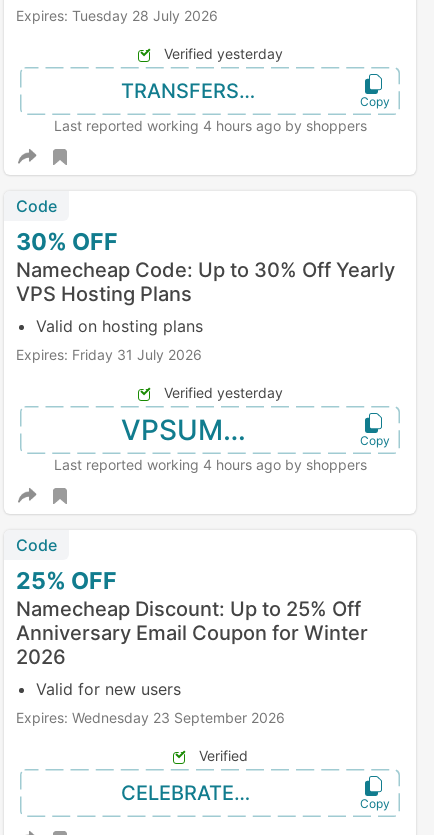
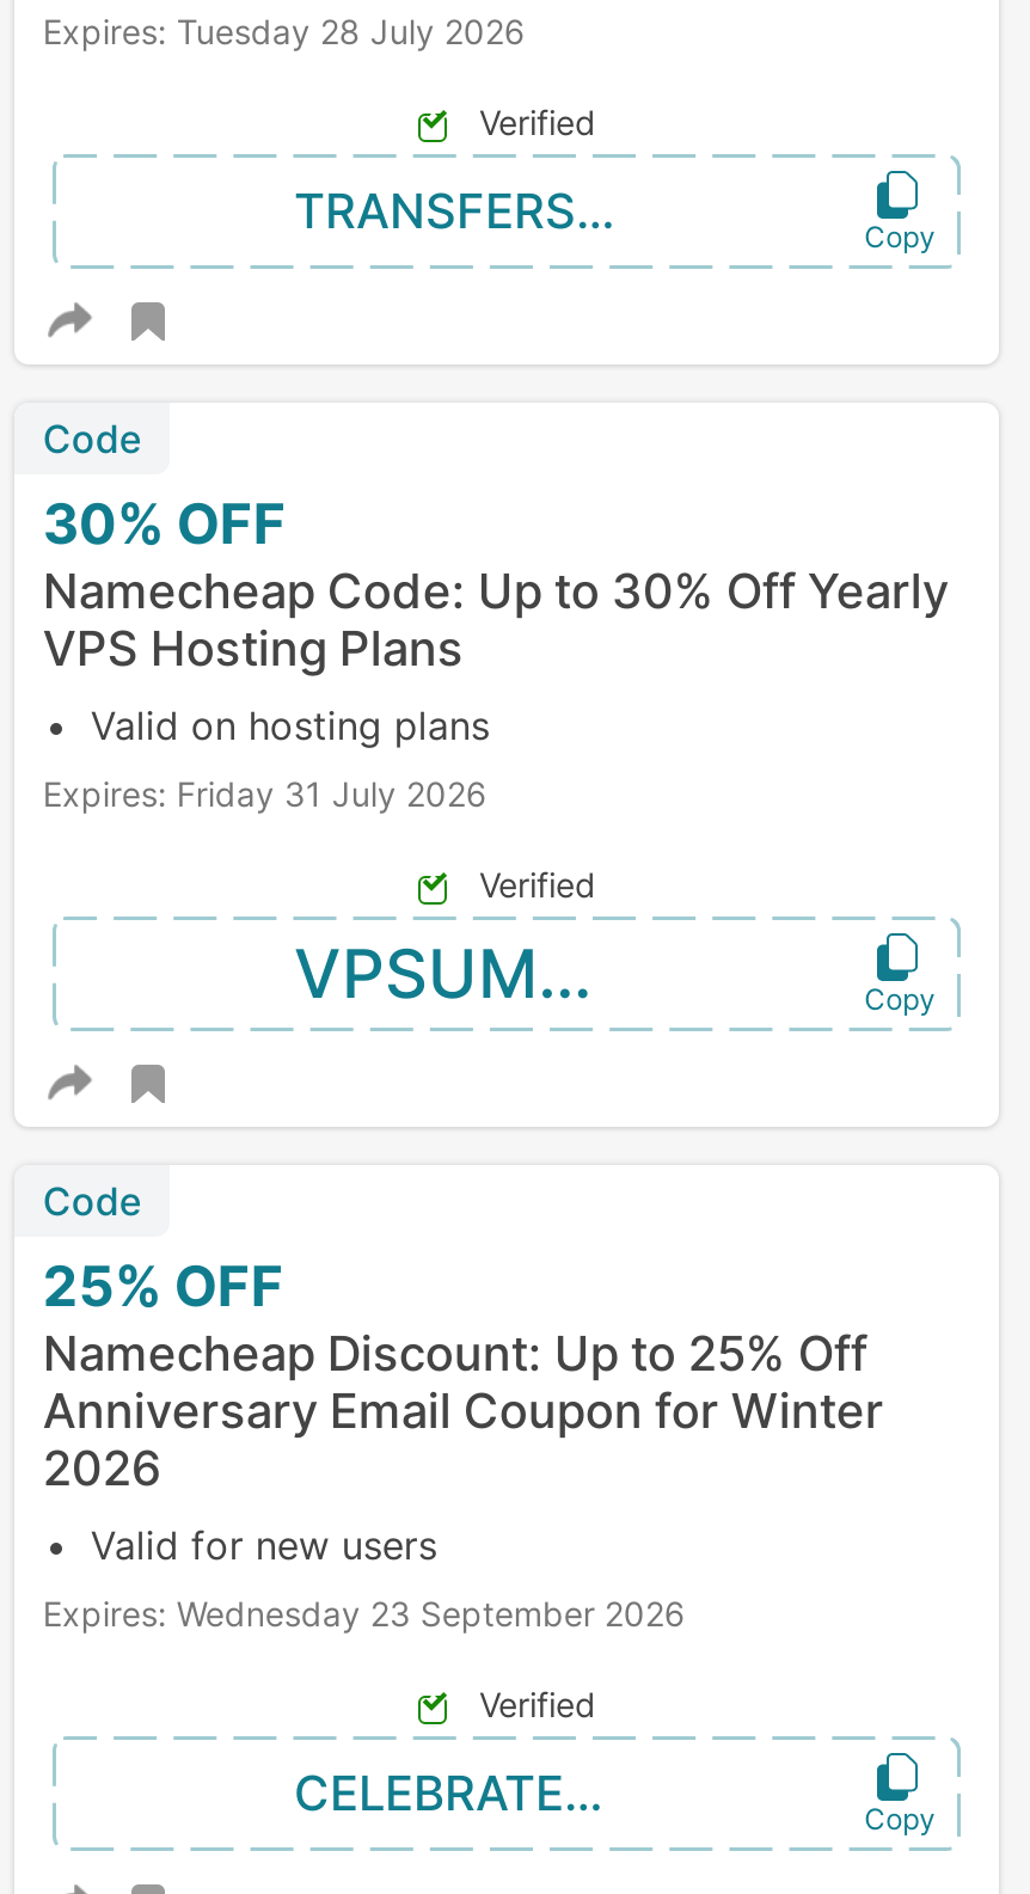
- Verified yesterday
+ Verified

- Last reported working 4 hours ago by shoppers

- Verified yesterday
+ Verified

- Last reported working 4 hours ago by shoppers
